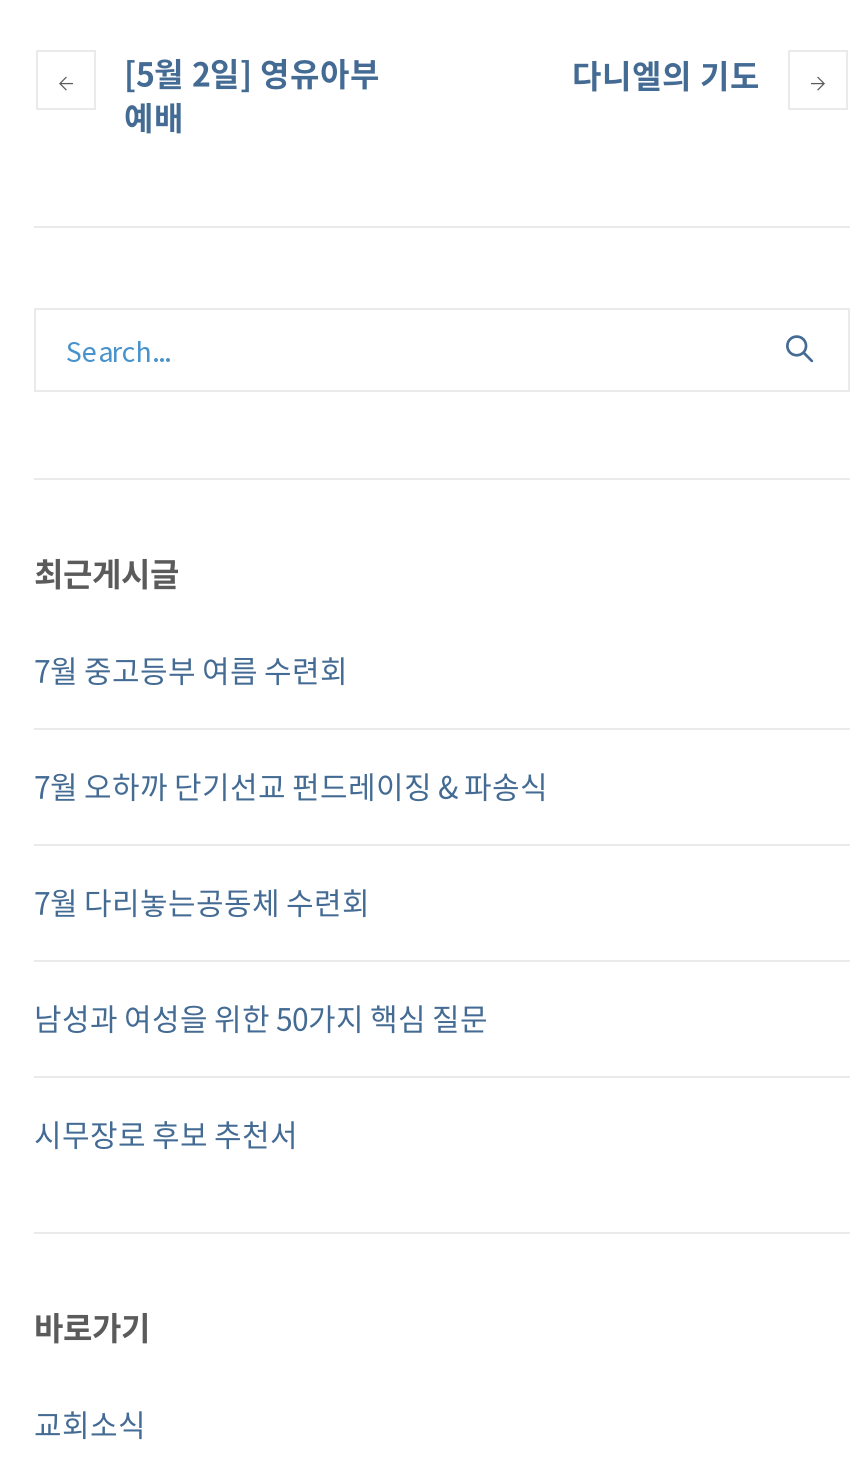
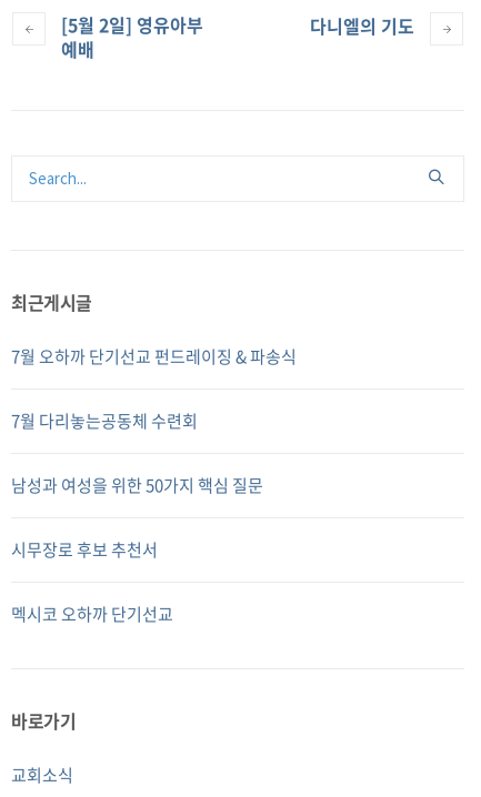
- 7월 중고등부 여름 수련회

moved up: 7월 오하까 단기선교 펀드레이징 & 파송식 | 7월 다리놓는공동체 수련회 | 남성과 여성을 위한 50가지 핵심 질문 | 시무장로 후보 추천서

+ 멕시코 오하까 단기선교
